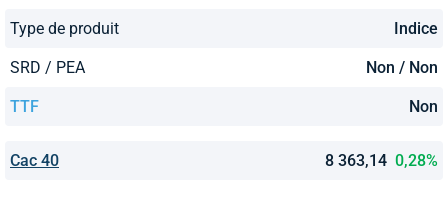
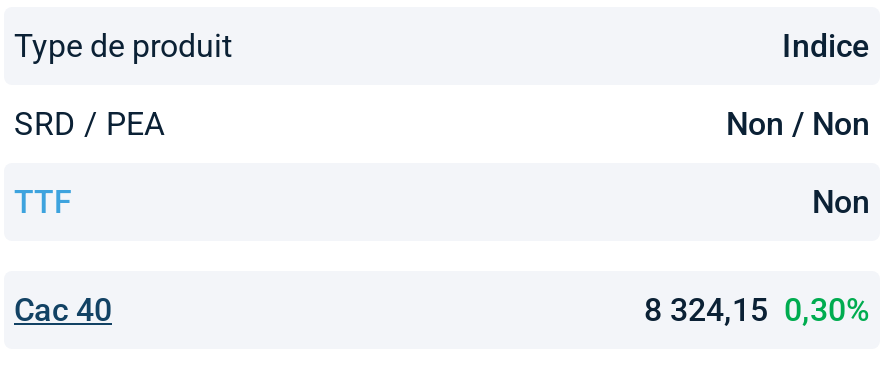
- 8 363,14 0,28%
+ 8 324,15 0,30%
